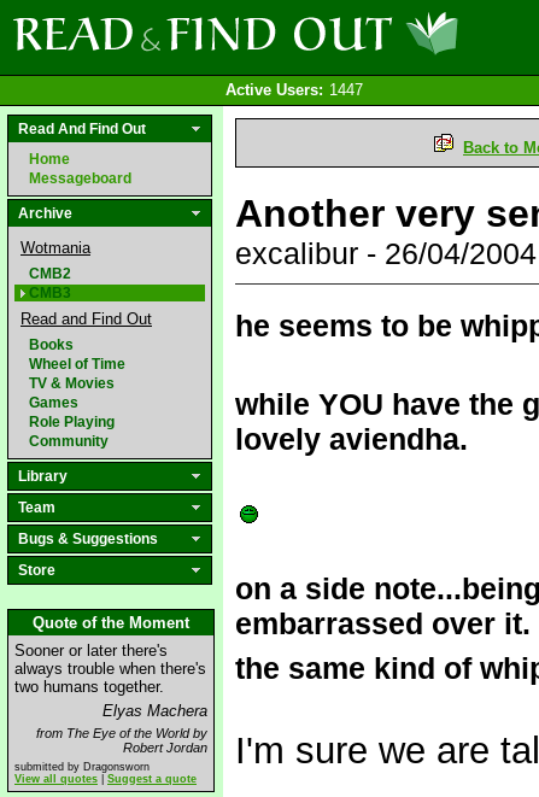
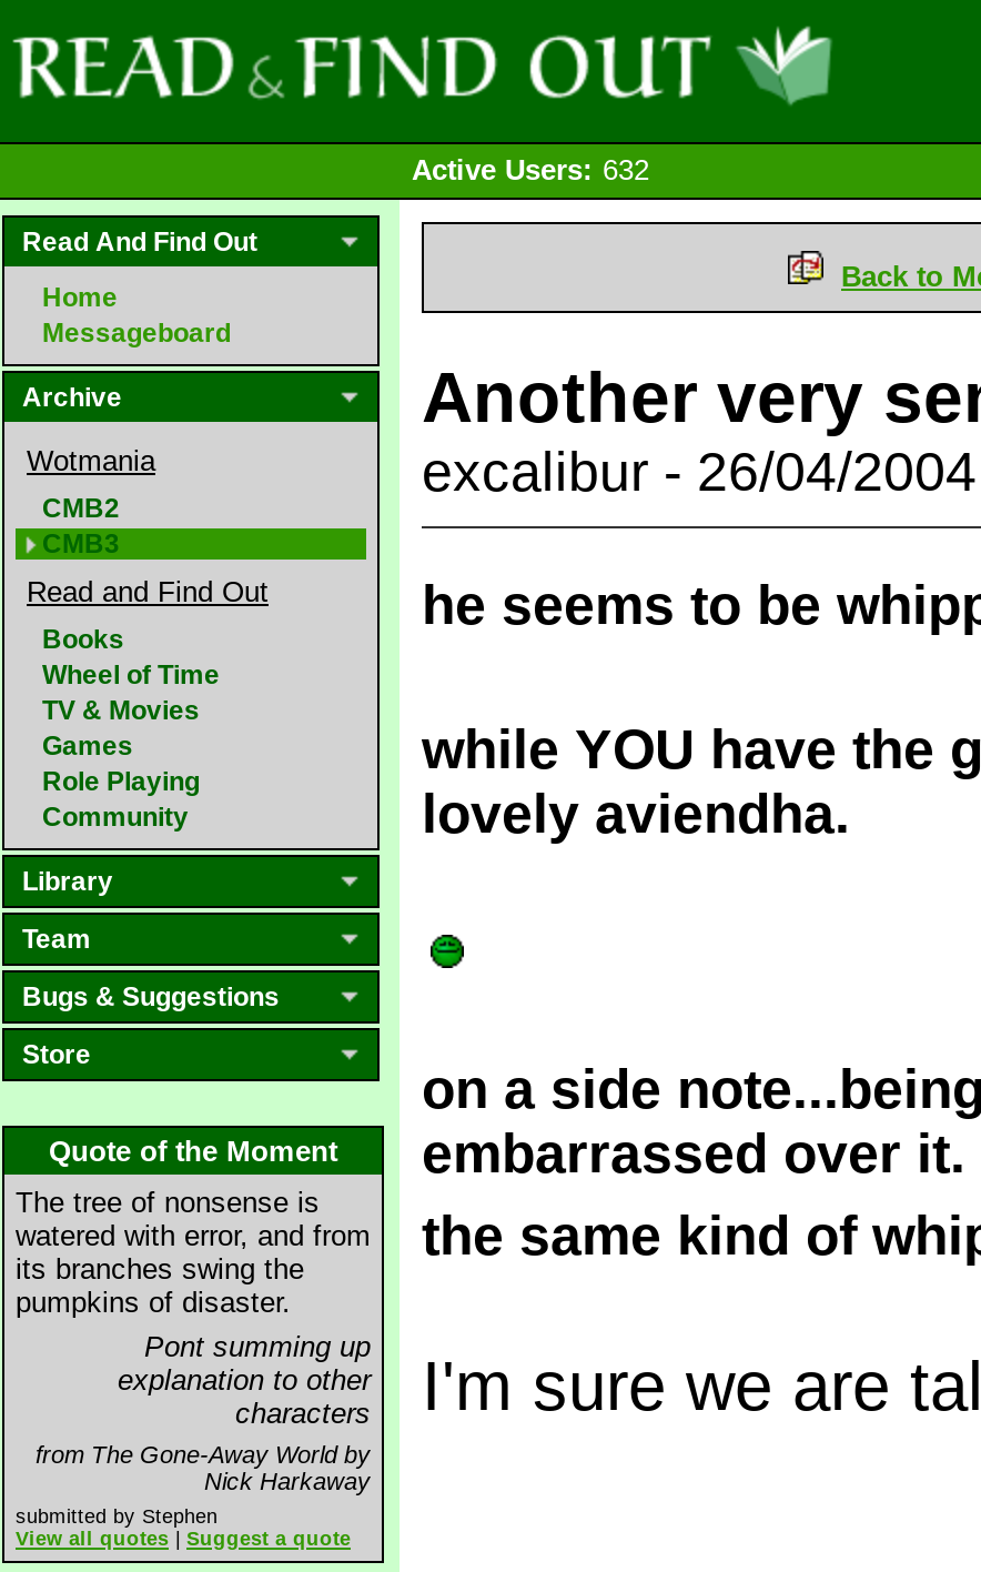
- Active Users: 1447
+ Active Users: 632

- Sooner or later there's
- always trouble when there's
- two humans together.
- Elyas Machera
- from The Eye of the World by
- Robert Jordan
- submitted by Dragonsworn
+ The tree of nonsense is
+ watered with error, and from
+ its branches swing the
+ pumpkins of disaster.
+ Pont summing up
+ explanation to other
+ characters
+ from The Gone-Away World by
+ Nick Harkaway
+ submitted by Stephen
